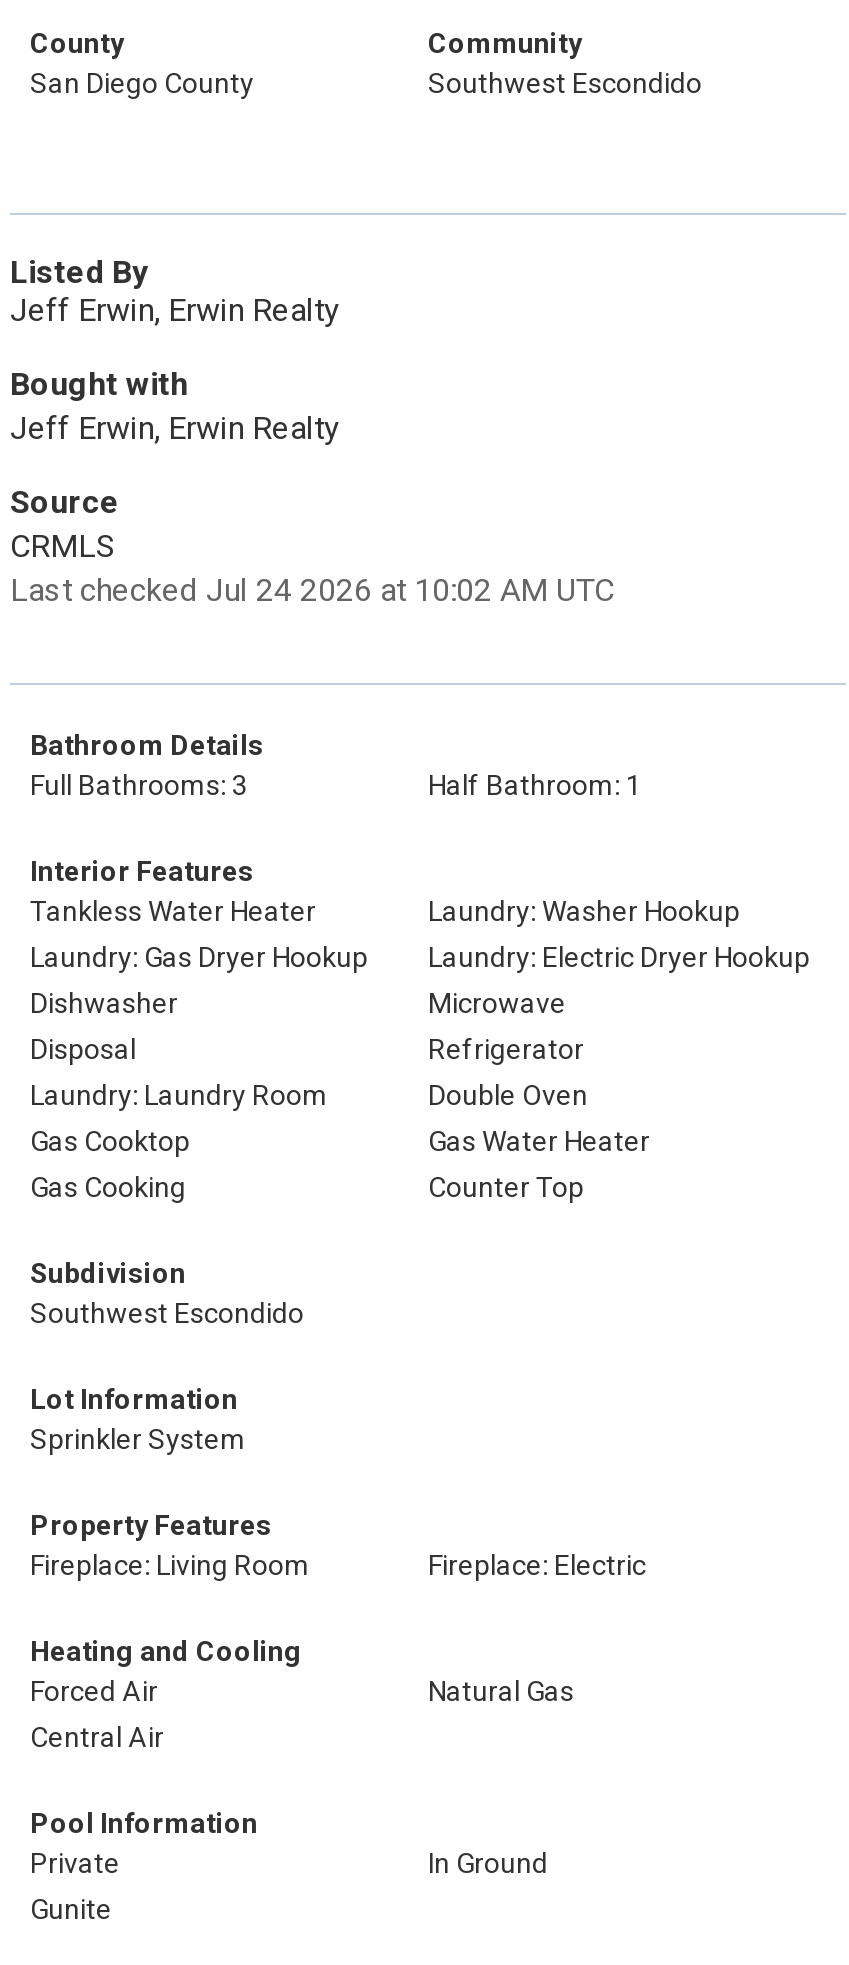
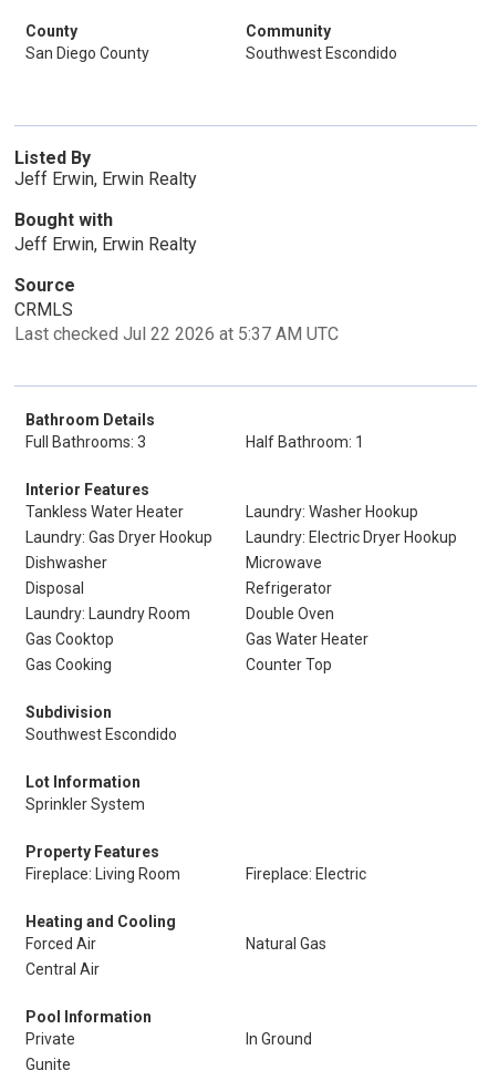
- Last checked Jul 24 2026 at 10:02 AM UTC
+ Last checked Jul 22 2026 at 5:37 AM UTC
